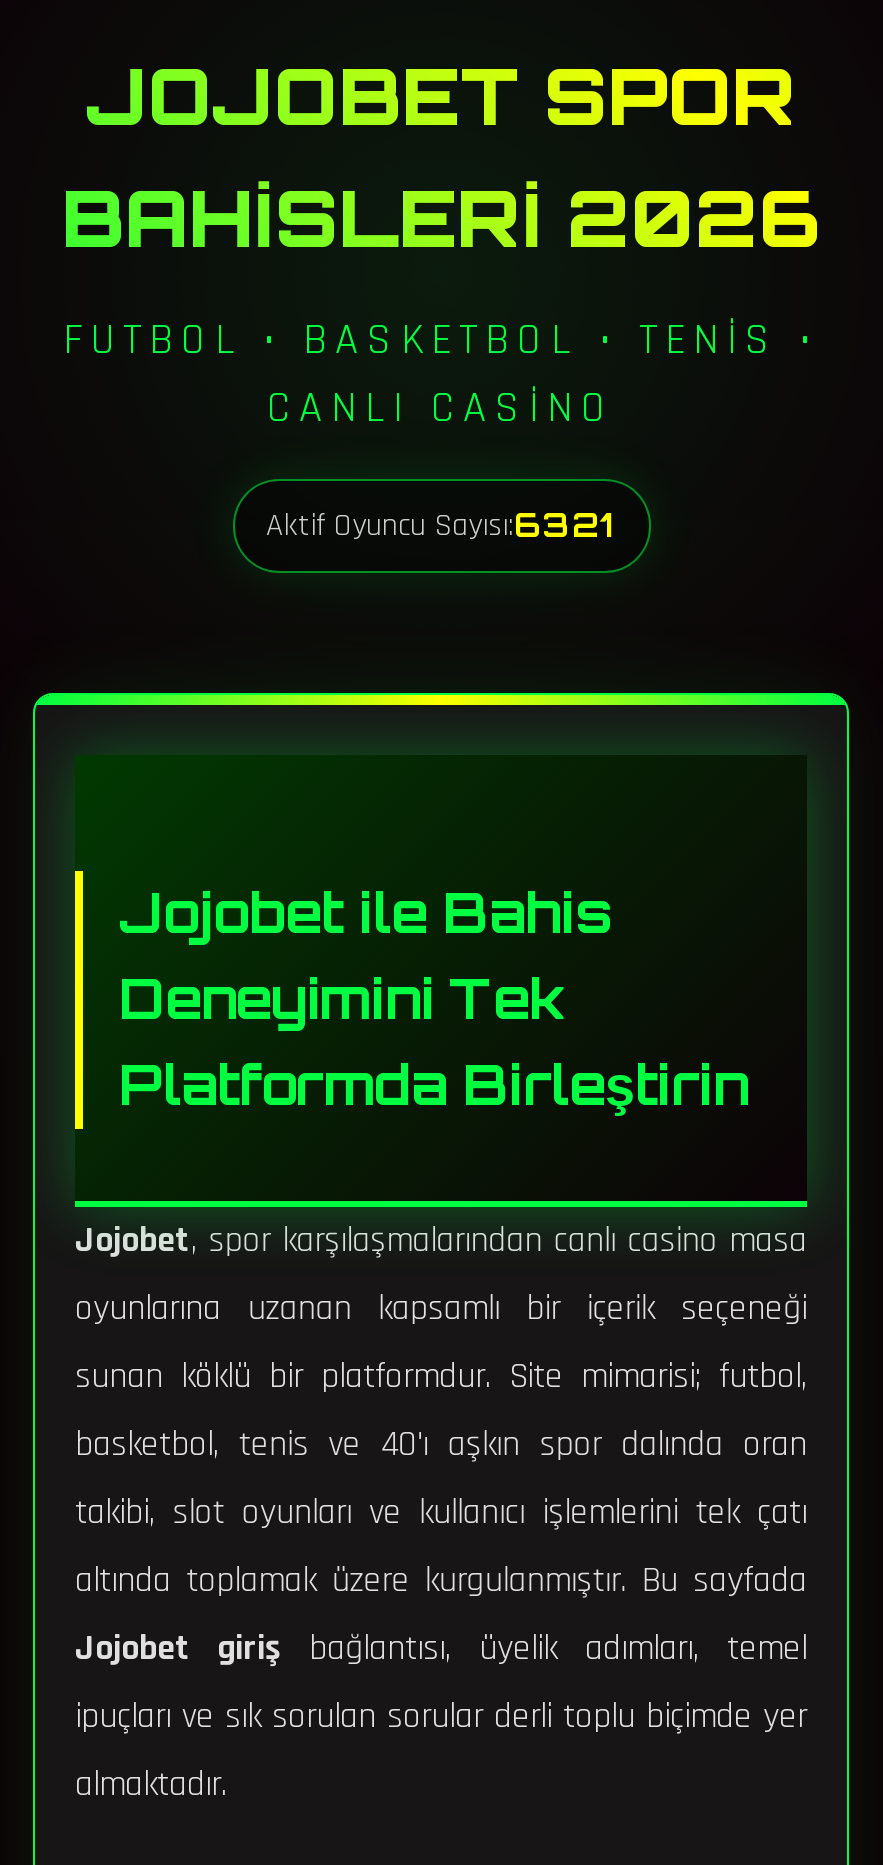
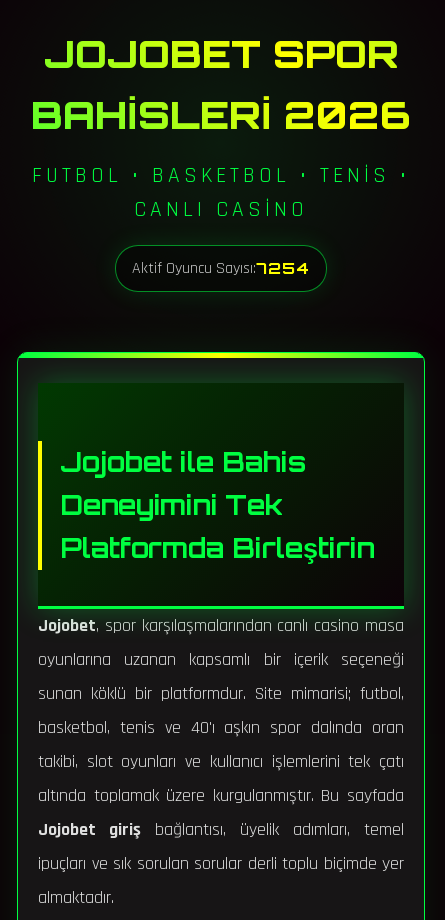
- Aktif Oyuncu Sayısı:6321
+ Aktif Oyuncu Sayısı:7254
